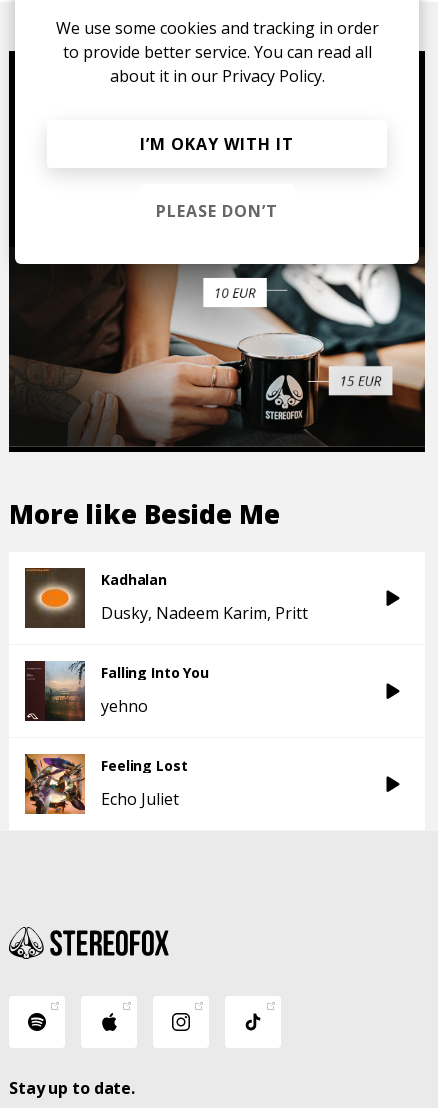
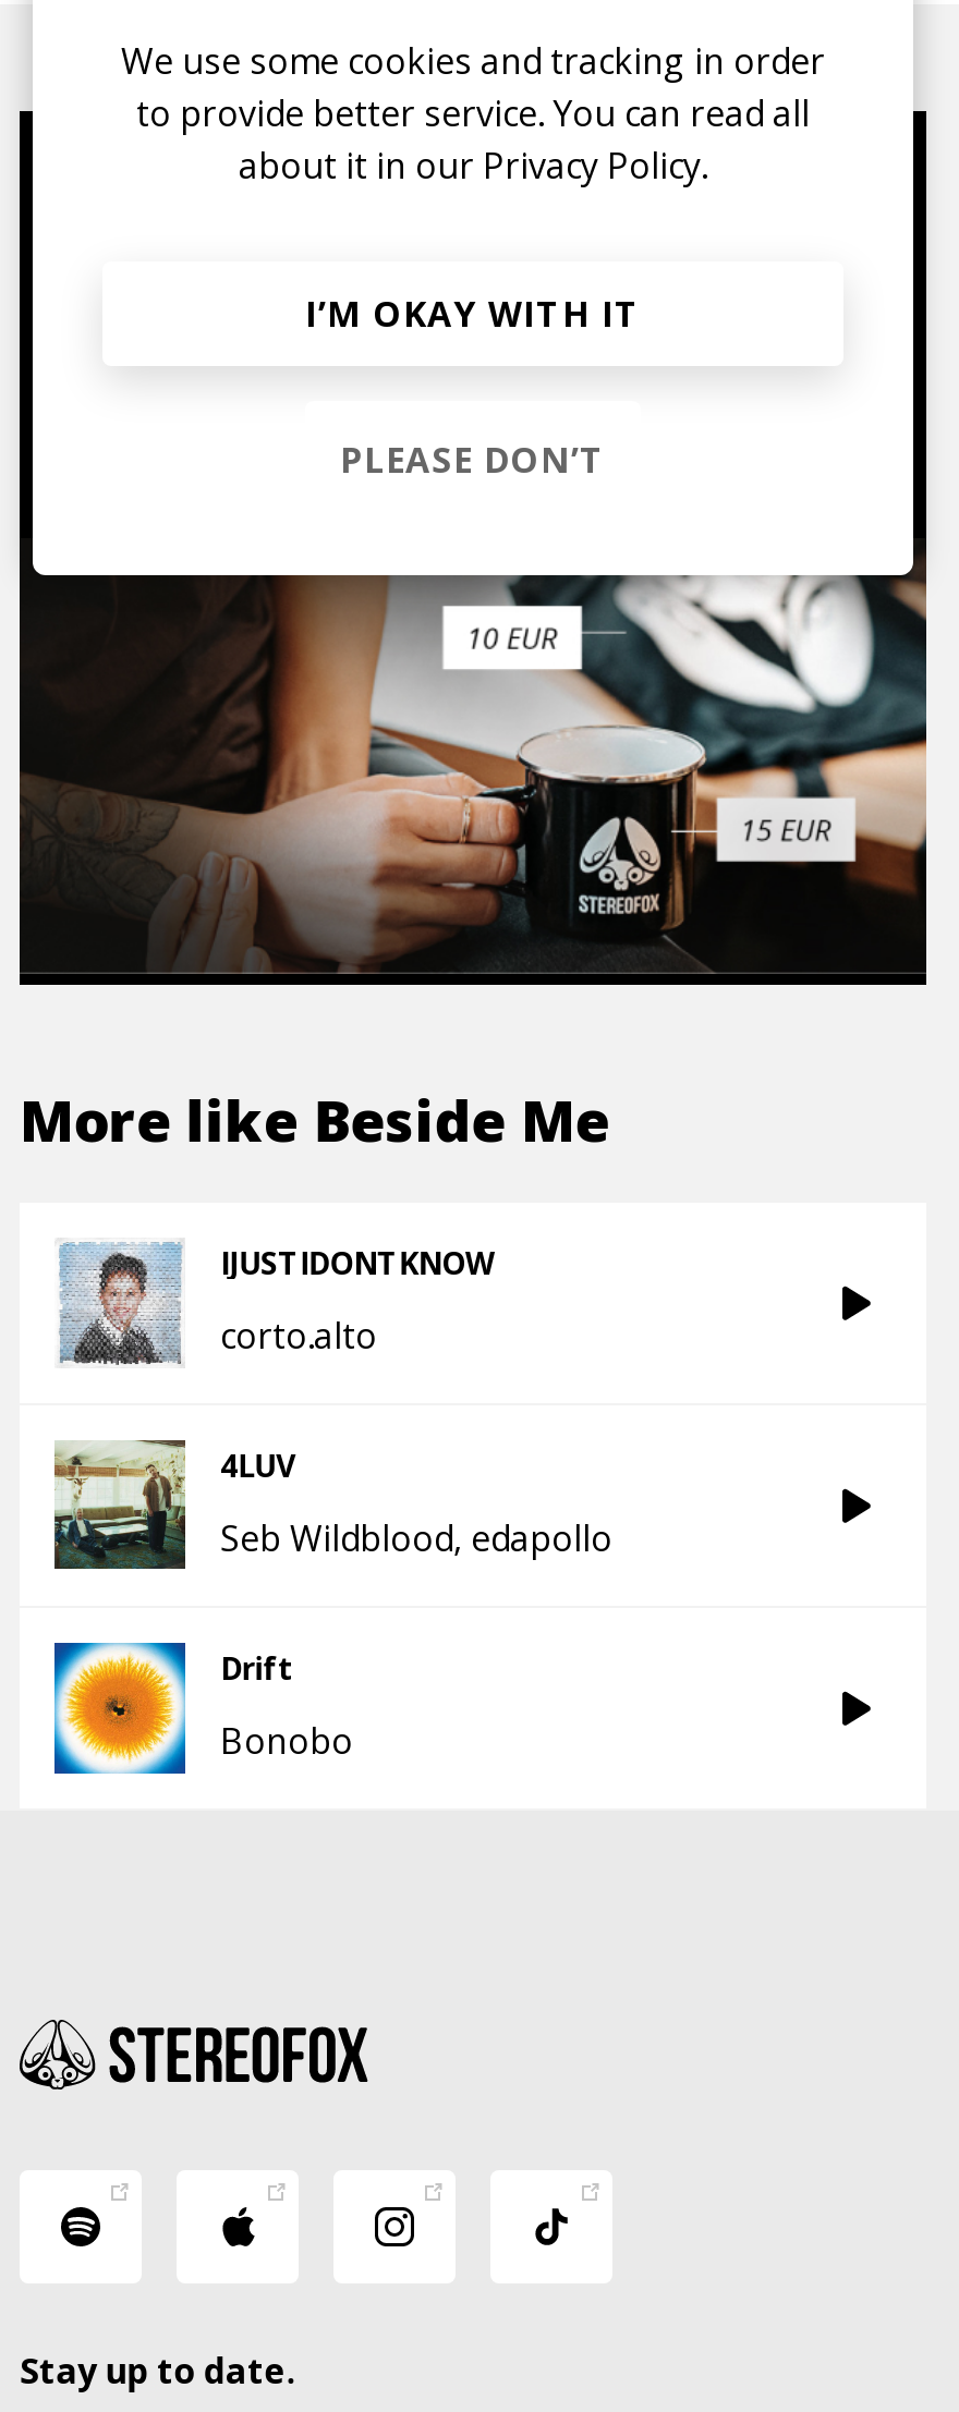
- [image]
- Kadhalan
+ [image]
+ IJUSTIDONTKNOW

- Dusky Nadeem Karim Pritt
+ corto.alto

- [image]
- Falling Into You
+ [image]
+ 4LUV

- yehno
+ Seb Wildblood edapollo

- [image]
- Feeling Lost
+ [image]
+ Drift

- Echo Juliet
+ Bonobo
